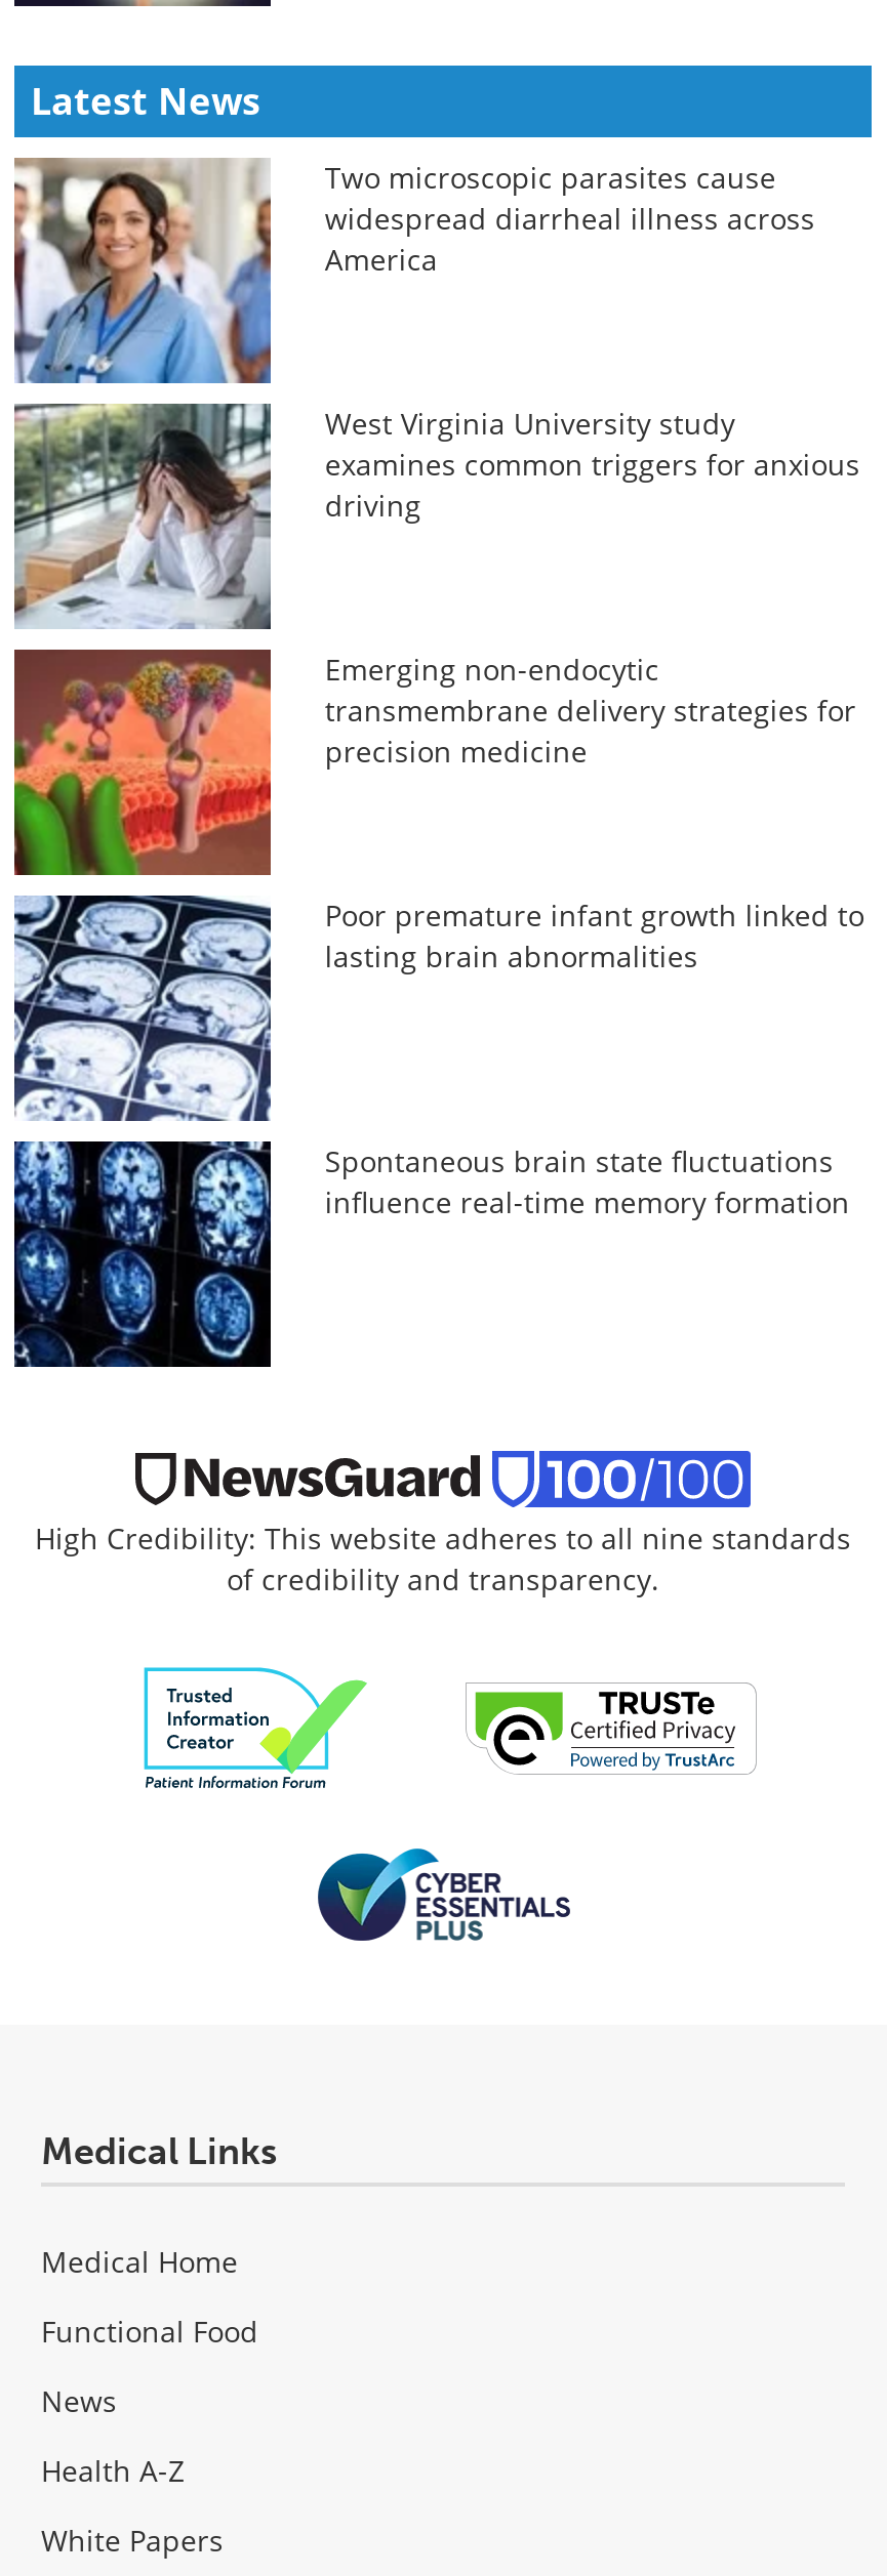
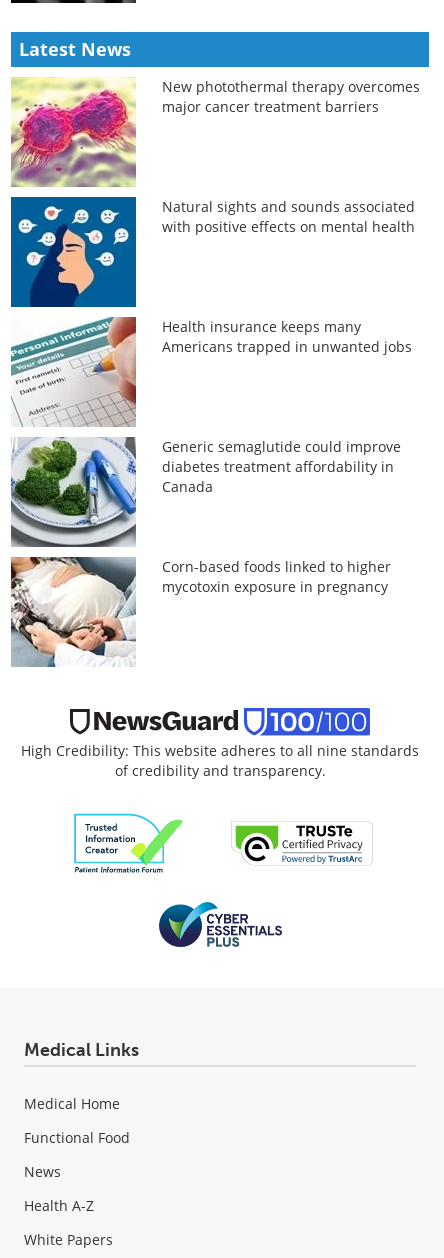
- [image]
- Two microscopic parasites cause
- widespread diarrheal illness across
- America
+ [image]
+ New photothermal therapy overcomes
+ major cancer treatment barriers

- [image]
- West Virginia University study
- examines common triggers for anxious
- driving
+ [image]
+ Natural sights and sounds associated
+ with positive effects on mental health

- [image]
- Emerging non-endocytic
- transmembrane delivery strategies for
- precision medicine
+ [image]
+ Health insurance keeps many
+ Americans trapped in unwanted jobs

- [image]
- Poor premature infant growth linked to
- lasting brain abnormalities
+ [image]
+ Generic semaglutide could improve
+ diabetes treatment affordability in
+ Canada

- [image]
- Spontaneous brain state fluctuations
- influence real-time memory formation
+ [image]
+ Corn-based foods linked to higher
+ mycotoxin exposure in pregnancy
